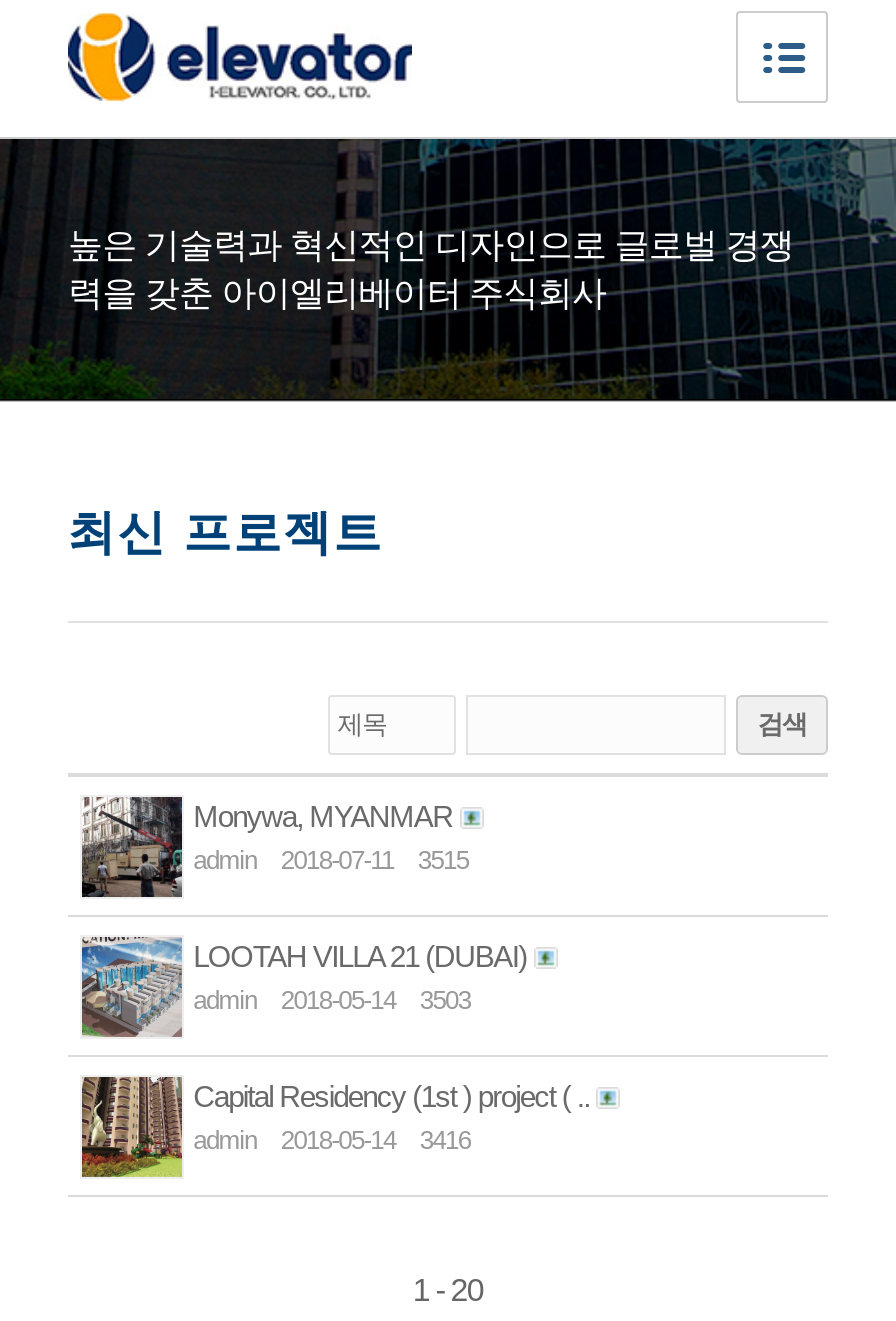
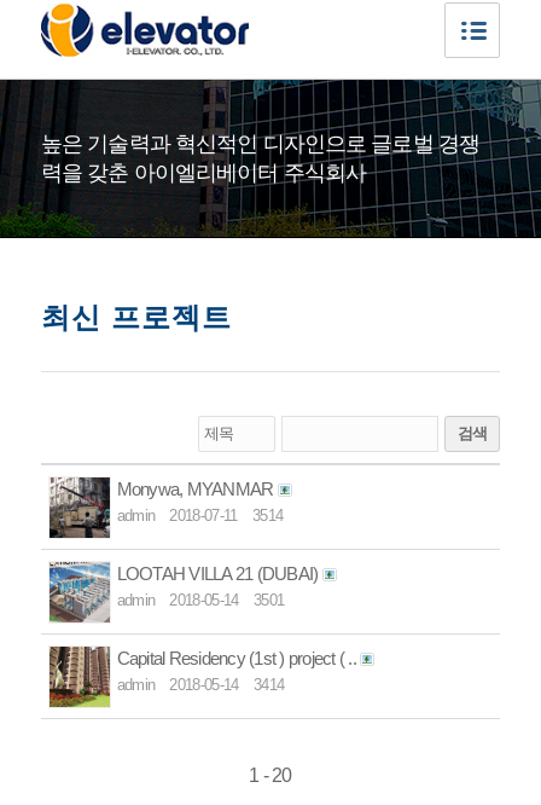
- admin 2018-07-11 3515
+ admin 2018-07-11 3514

- admin 2018-05-14 3503
+ admin 2018-05-14 3501

- admin 2018-05-14 3416
+ admin 2018-05-14 3414
